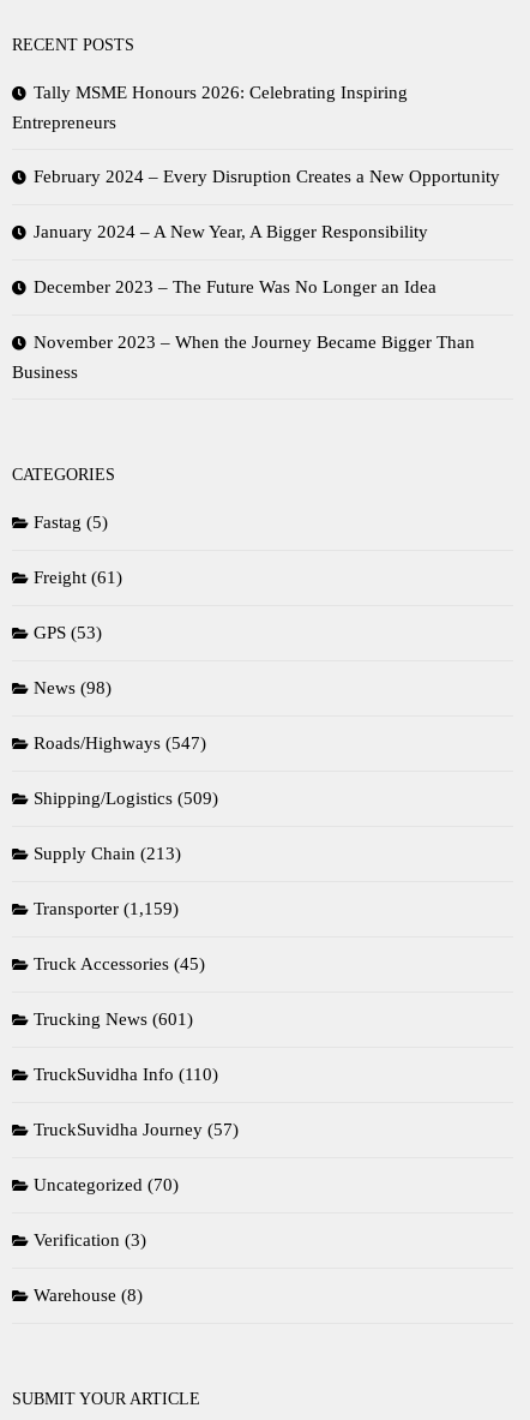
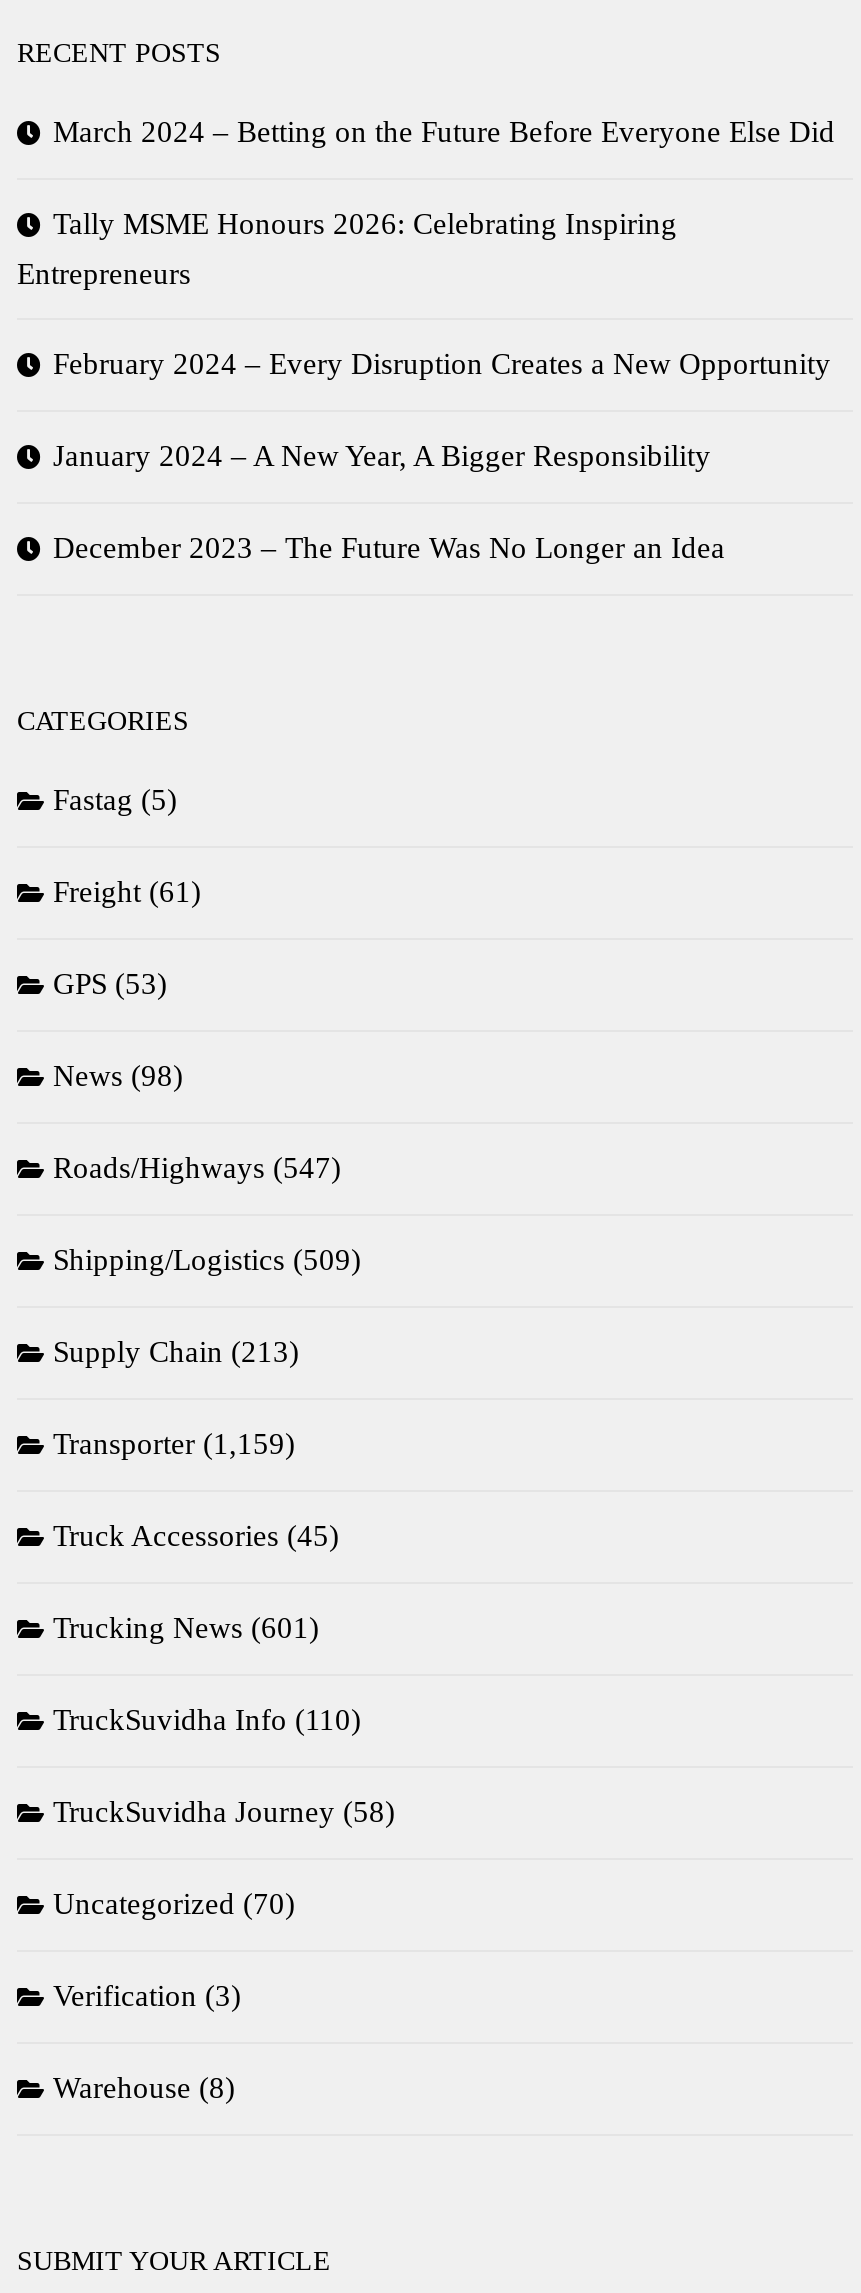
+ March 2024 – Betting on the Future Before Everyone Else Did

moved down: Tally MSME Honours 2026: Celebrating Inspiring | Entrepreneurs | February 2024 – Every Disruption Creates a New Opportunity | January 2024 – A New Year, A Bigger Responsibility | December 2023 – The Future Was No Longer an Idea

- November 2023 – When the Journey Became Bigger Than
- Business

- TruckSuvidha Journey (57)
+ TruckSuvidha Journey (58)
